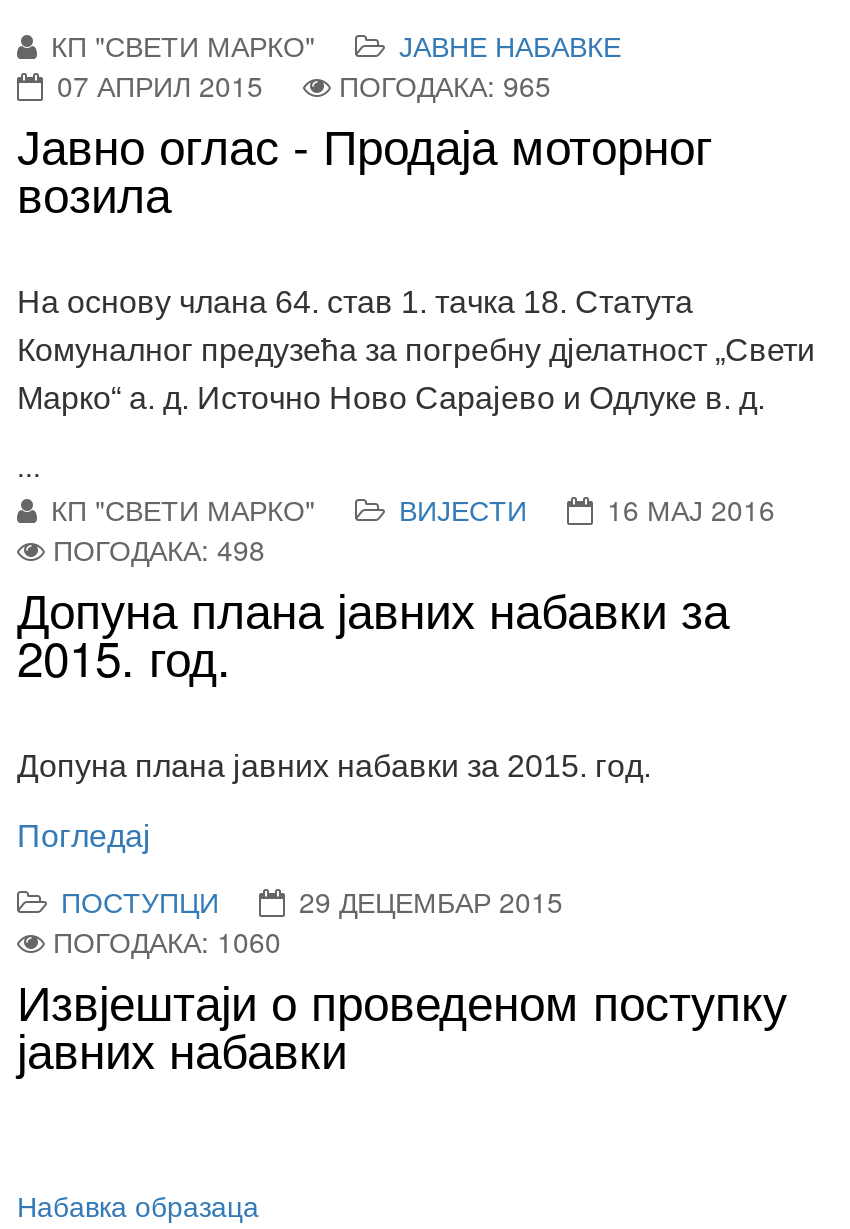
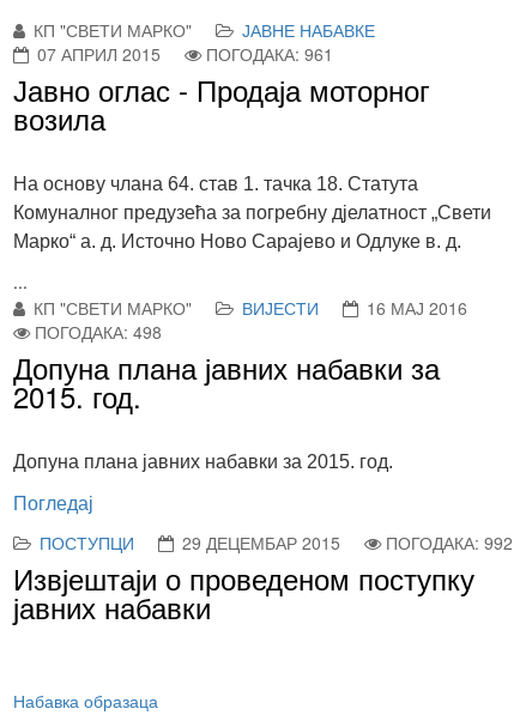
- 07 АПРИЛ 2015 ПОГОДАКА: 965
+ 07 АПРИЛ 2015 ПОГОДАКА: 961

- ПОГОДАКА: 1060
+ ПОГОДАКА: 992
